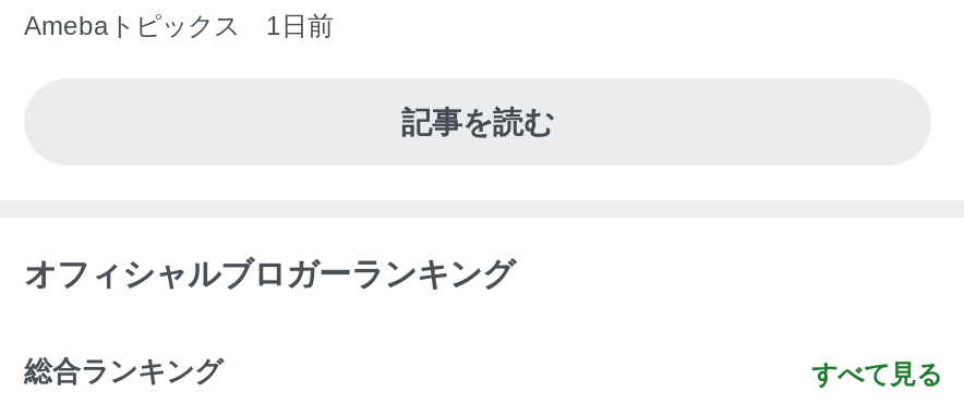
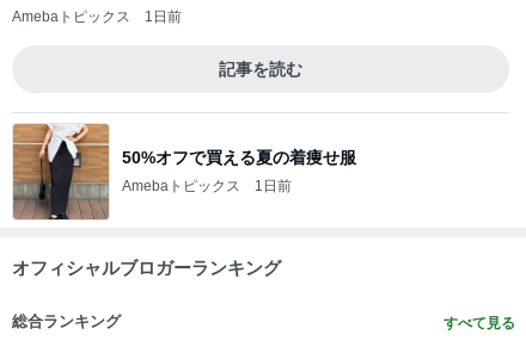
+ [image]
+ 50%オフで買える夏の着痩せ服
+ Amebaトピックス
+ 1日前
